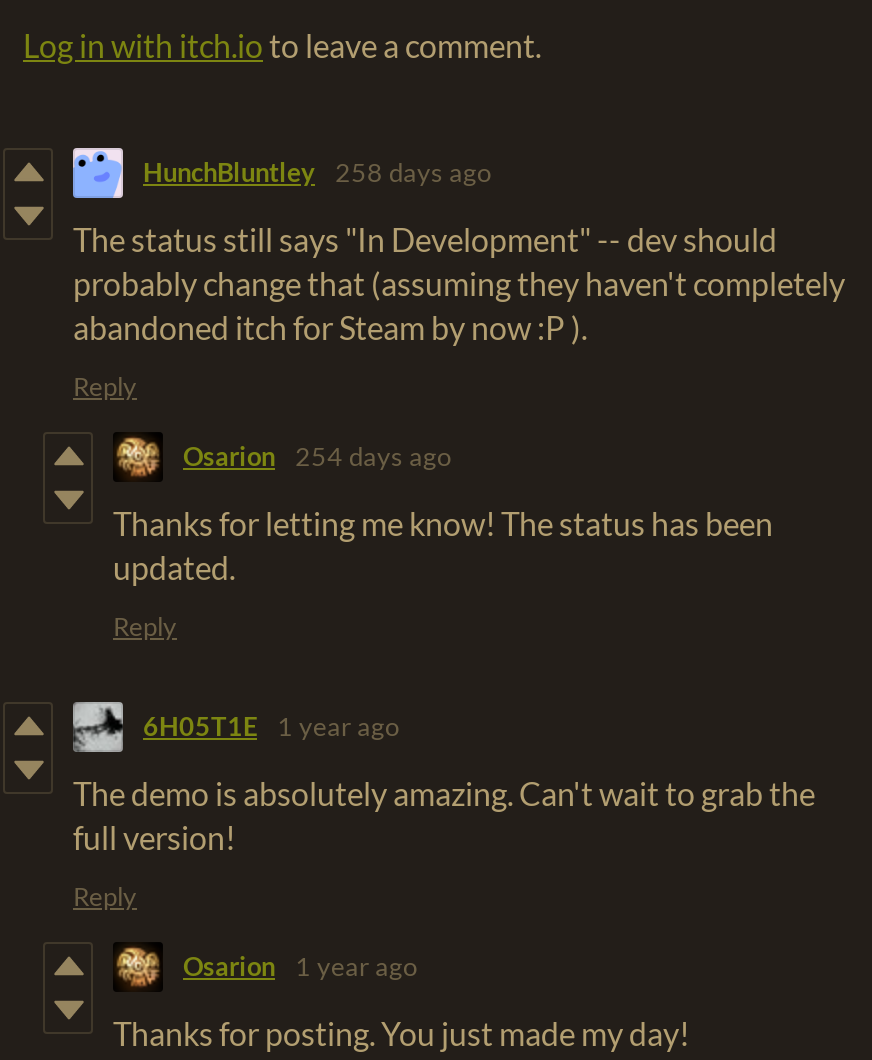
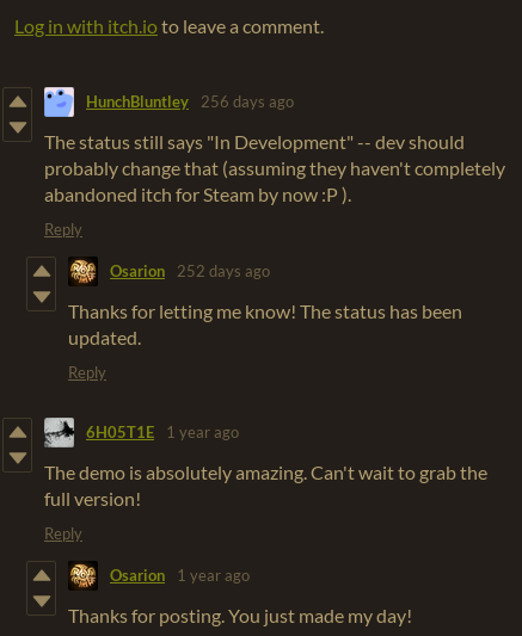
- HunchBluntley 258 days ago
+ HunchBluntley 256 days ago

- Osarion 254 days ago
+ Osarion 252 days ago
